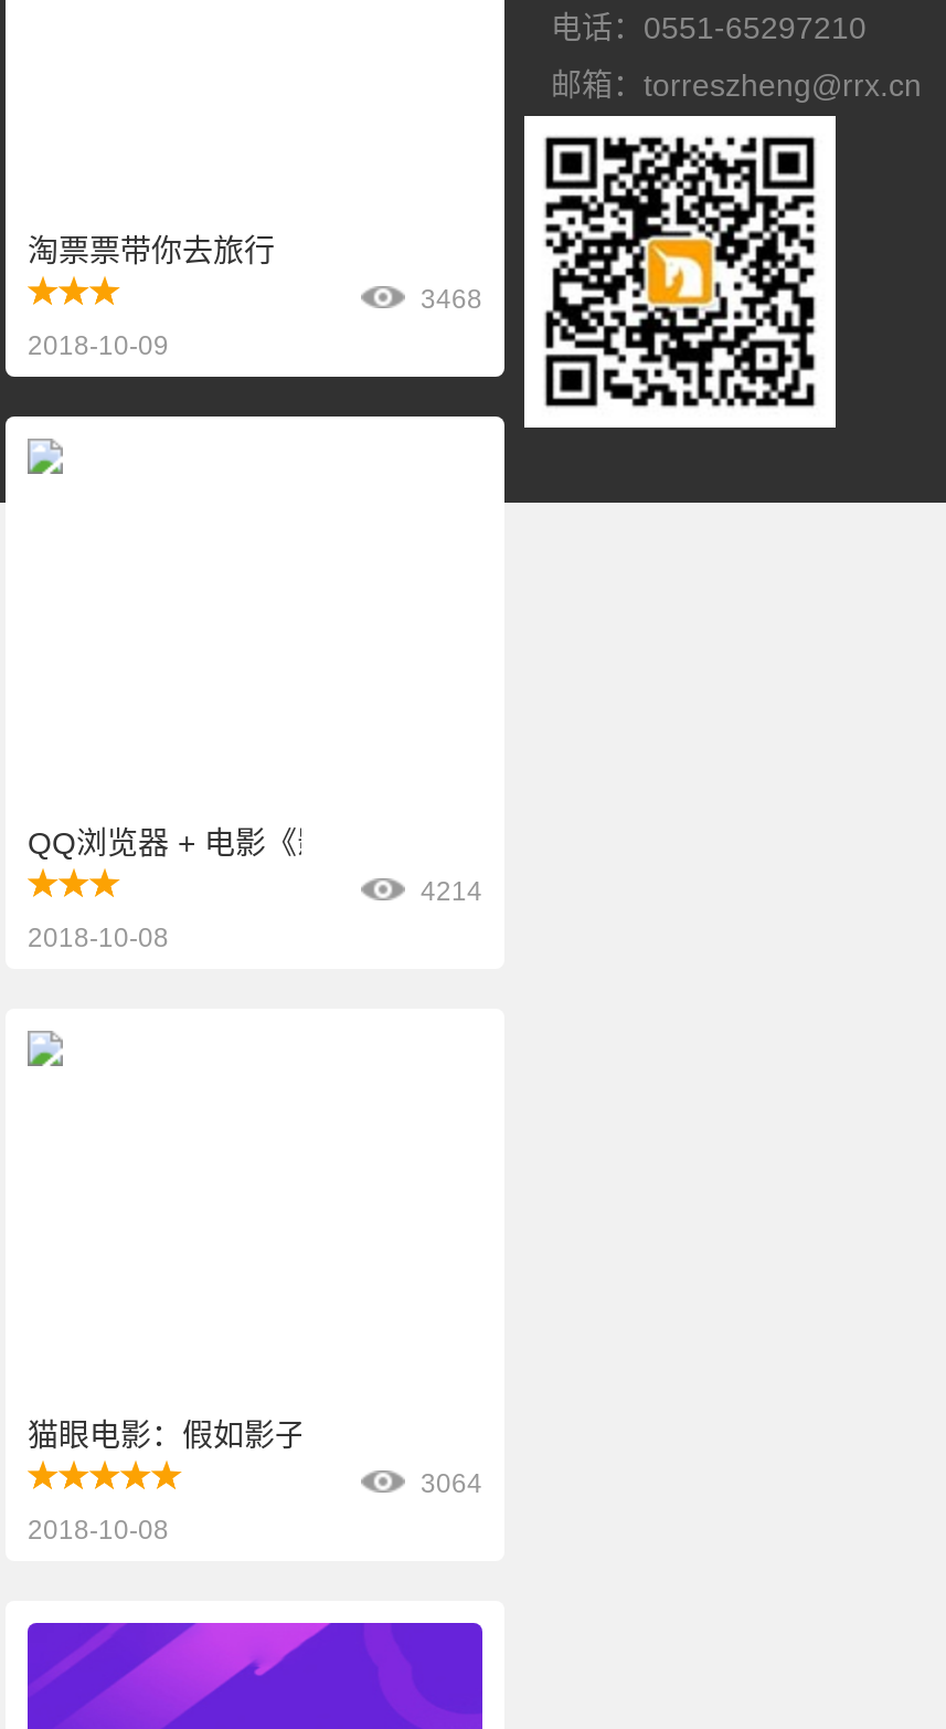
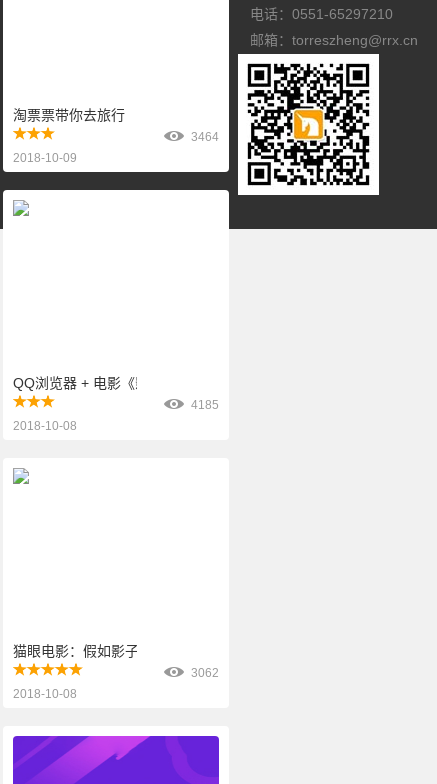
- 3468
+ 3464

- 4214
+ 4185

- 3064
+ 3062
